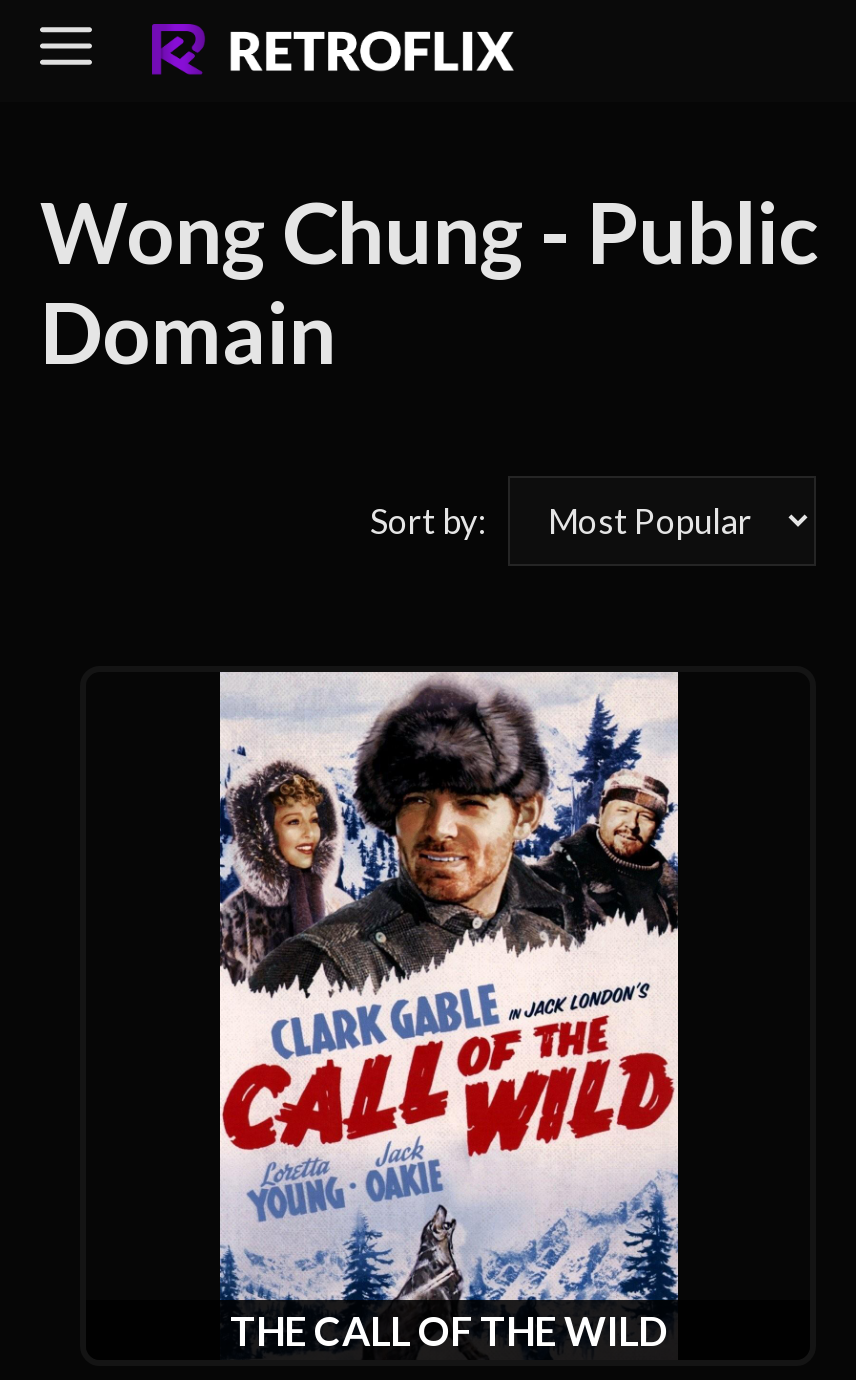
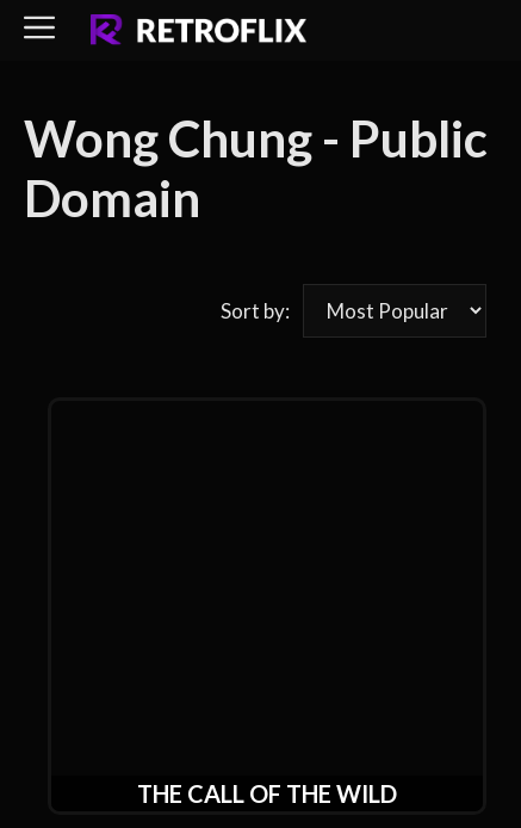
- [image]
